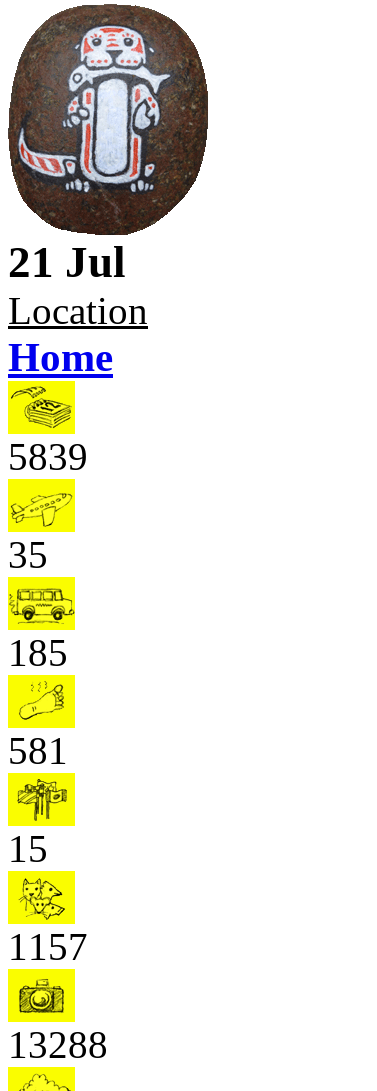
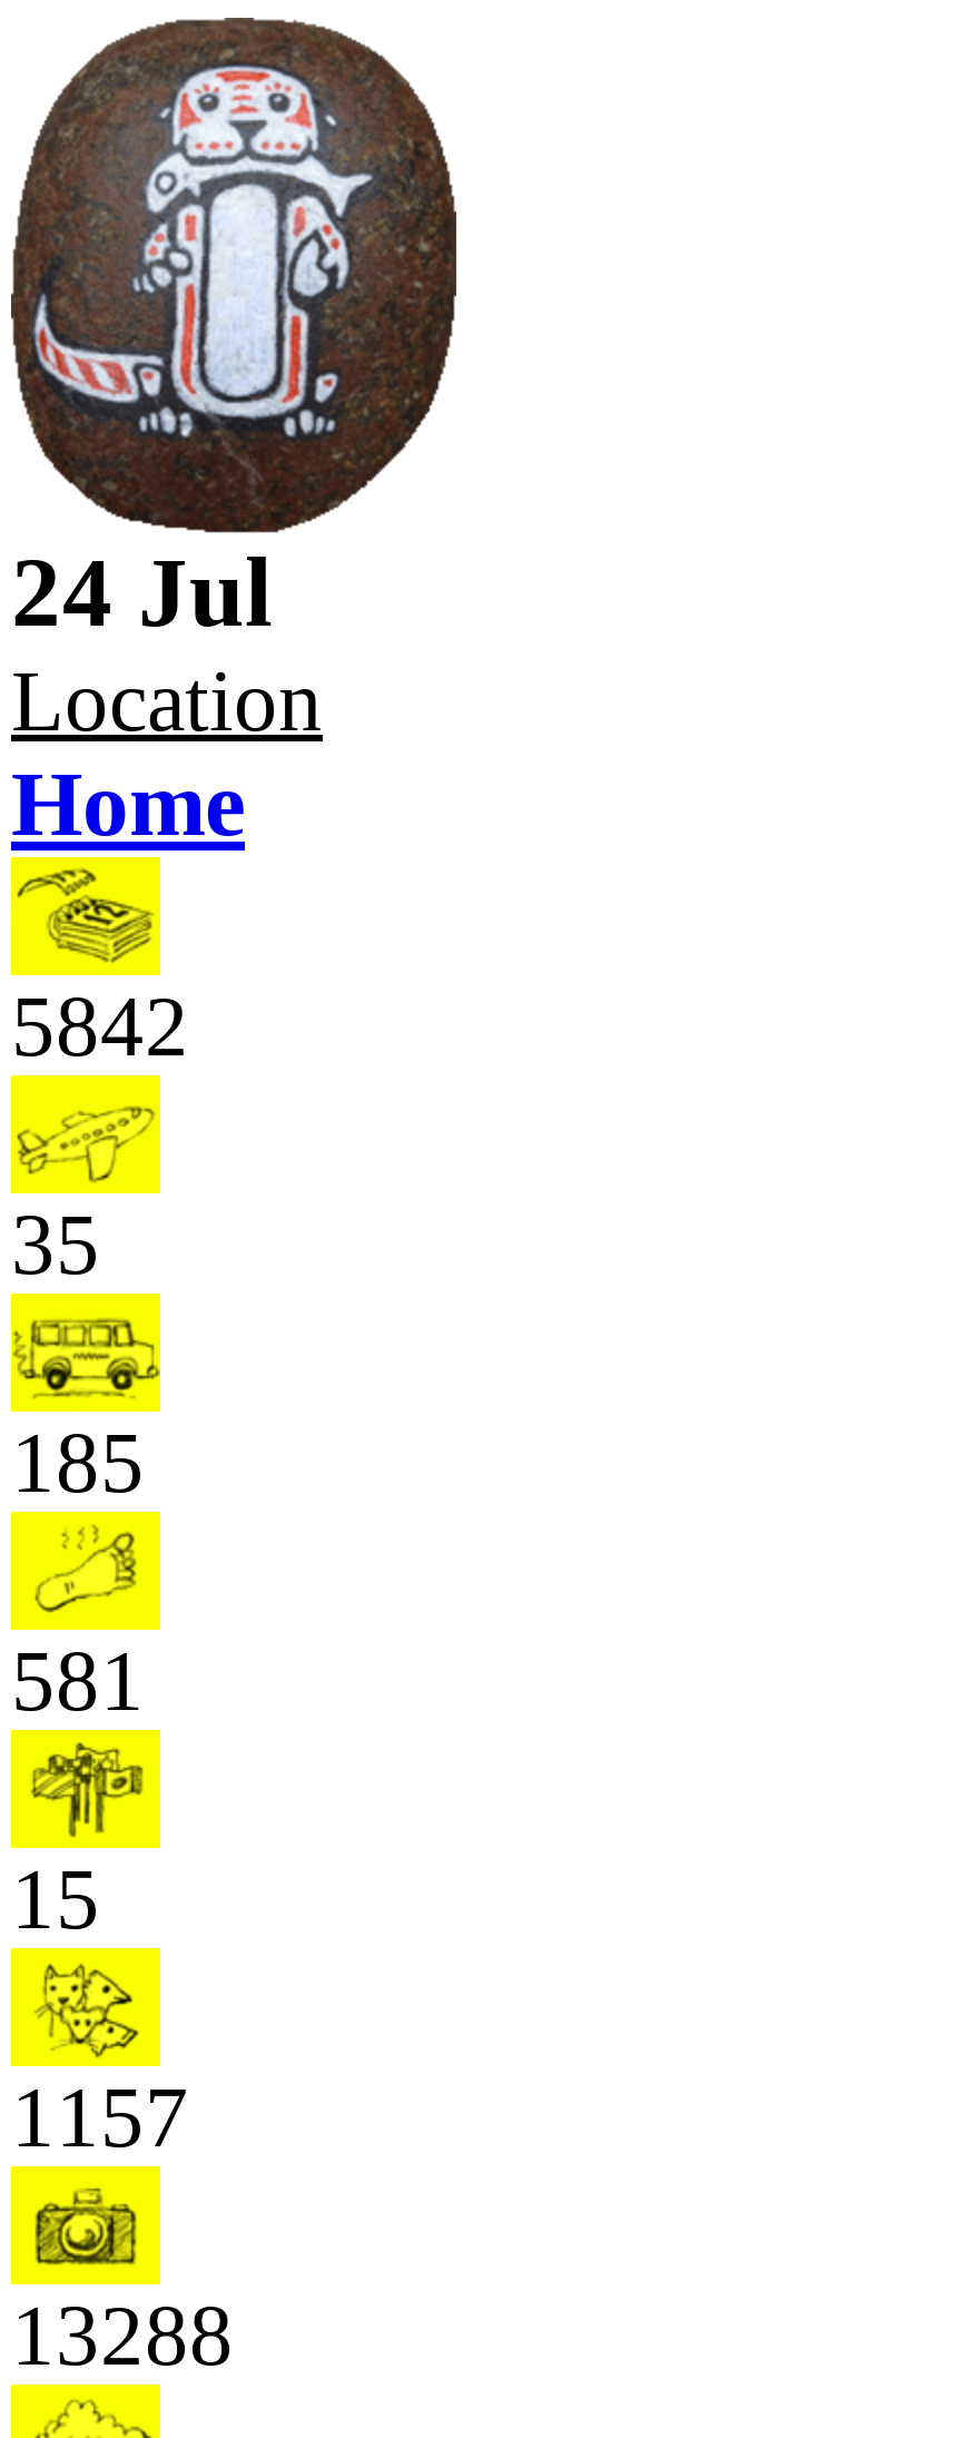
- 21 Jul
+ 24 Jul

- 5839
+ 5842
